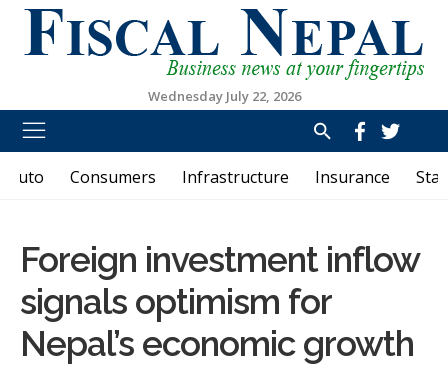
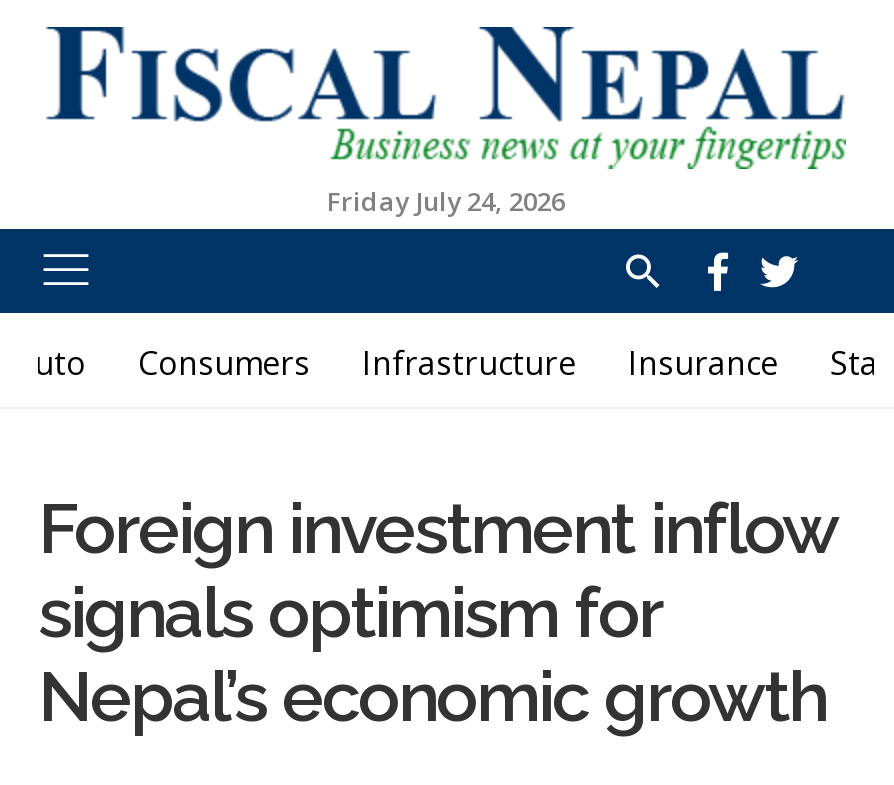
- Wednesday July 22, 2026
+ Friday July 24, 2026
